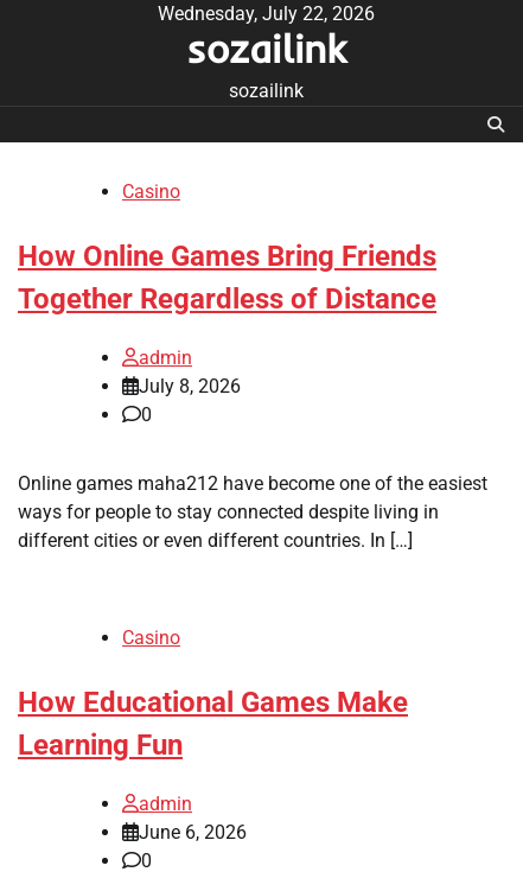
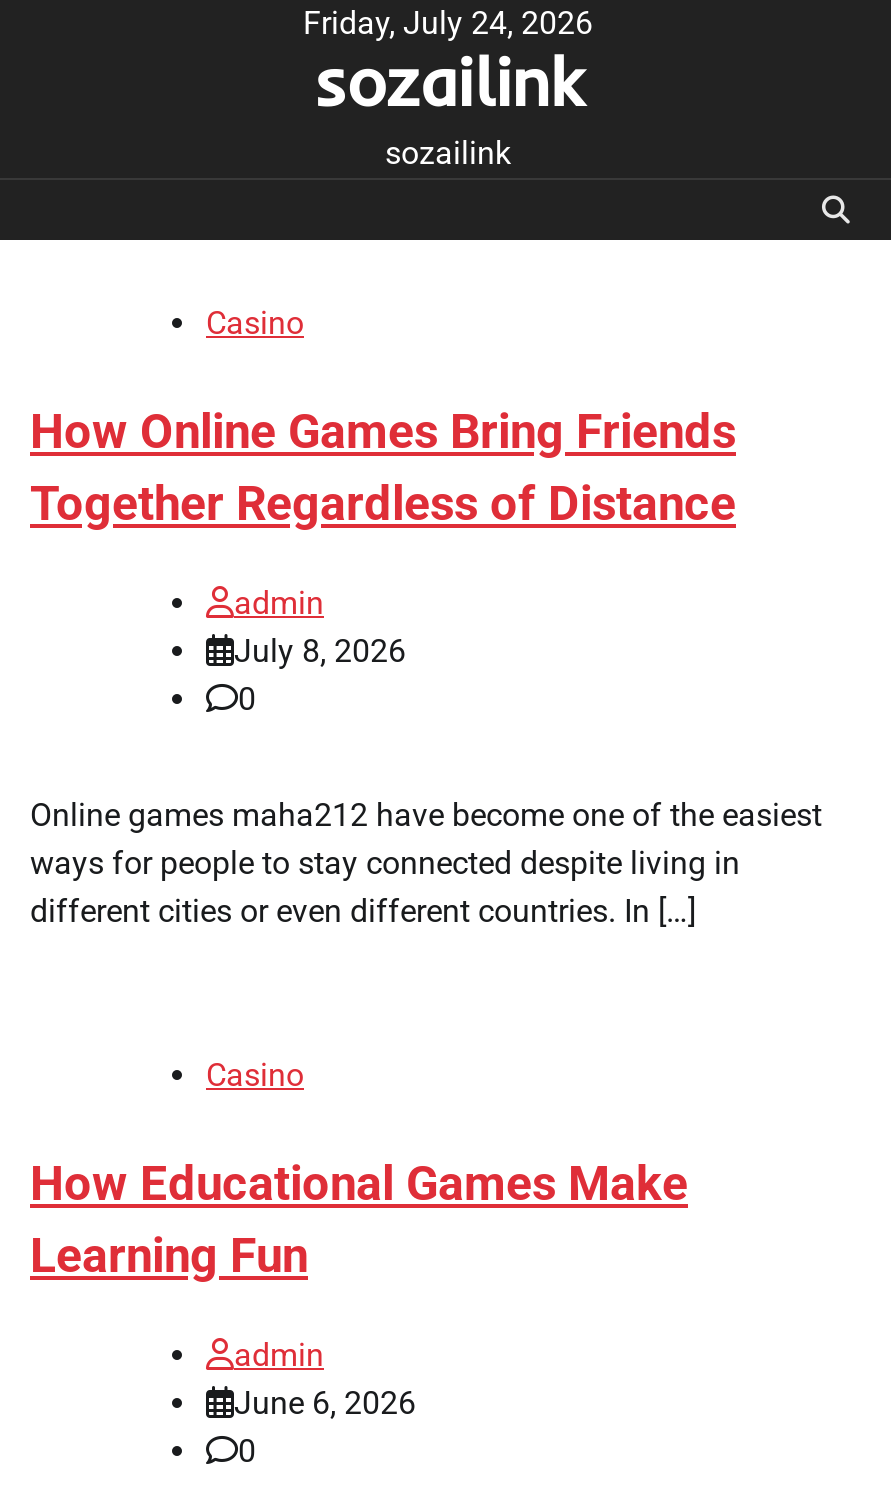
- Wednesday, July 22, 2026
+ Friday, July 24, 2026
